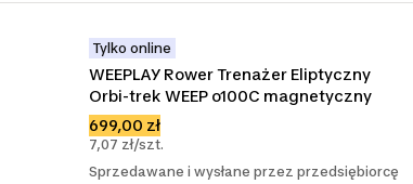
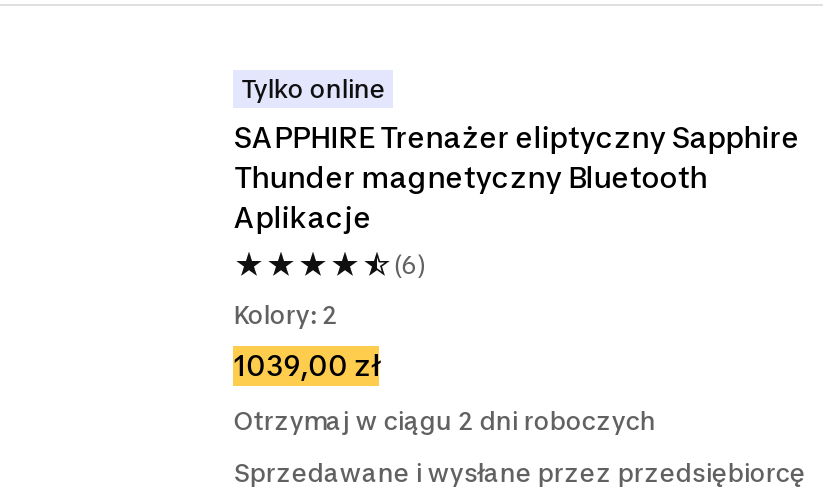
- WEEPLAY Rower Trenażer Eliptyczny
- Orbi-trek WEEP o100C magnetyczny
- 699,00 zł
- 7,07 zł/szt.
+ SAPPHIRE Trenażer eliptyczny Sapphire
+ Thunder magnetyczny Bluetooth
+ Aplikacje
+ (6)
+ Kolory: 2
+ 1039,00 zł
+ Otrzymaj w ciągu 2 dni roboczych
